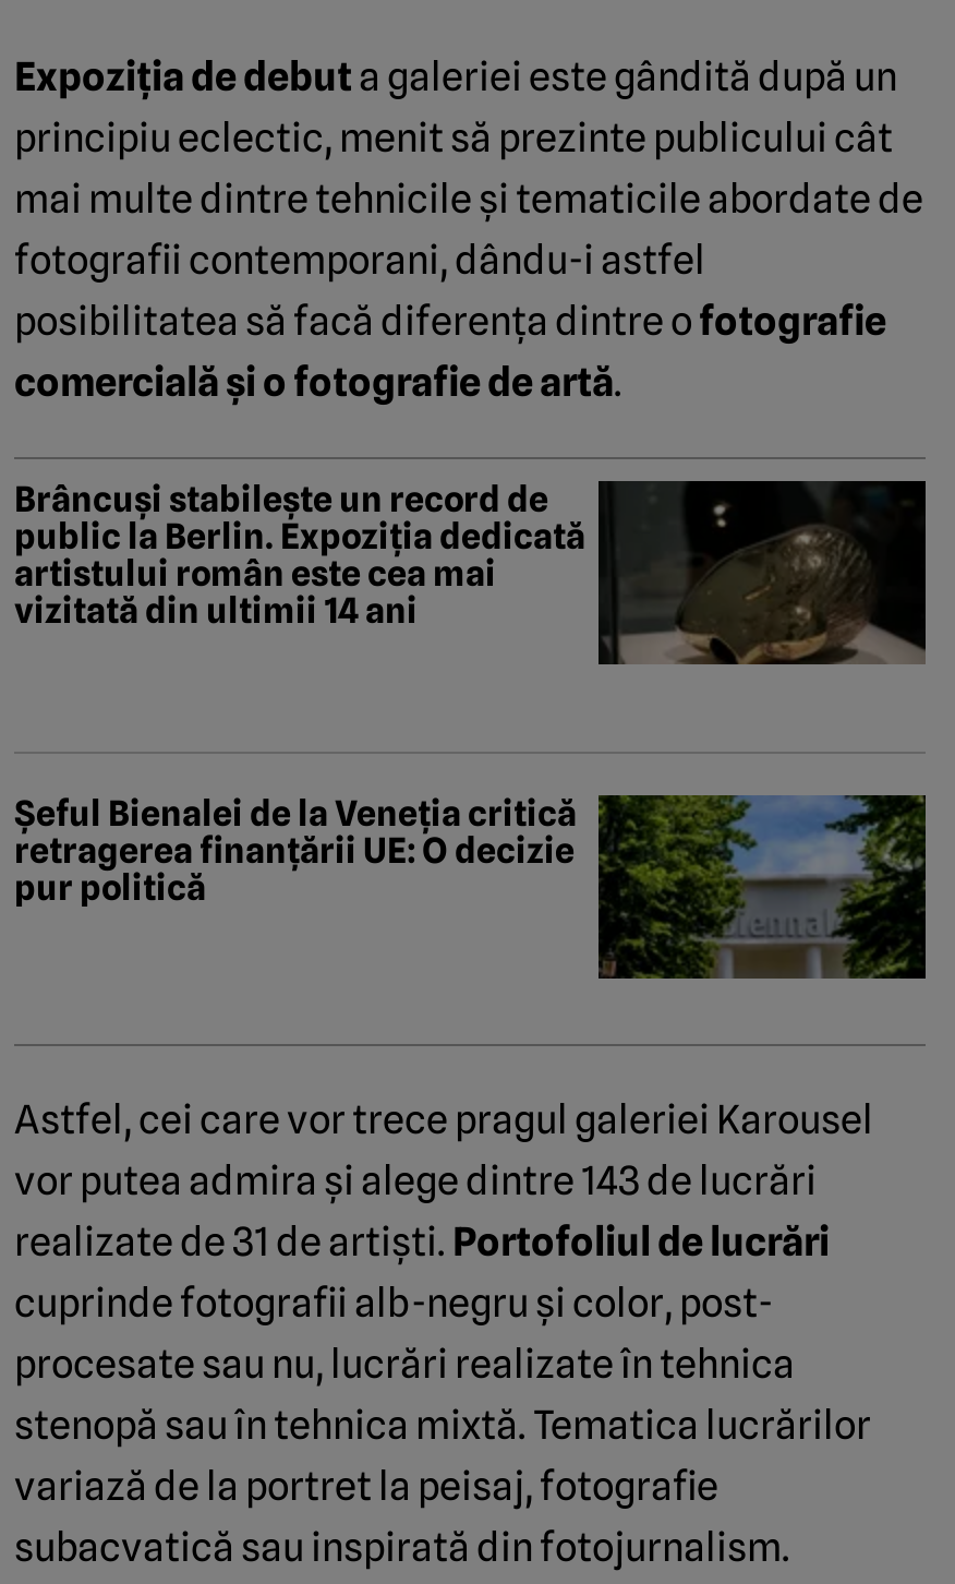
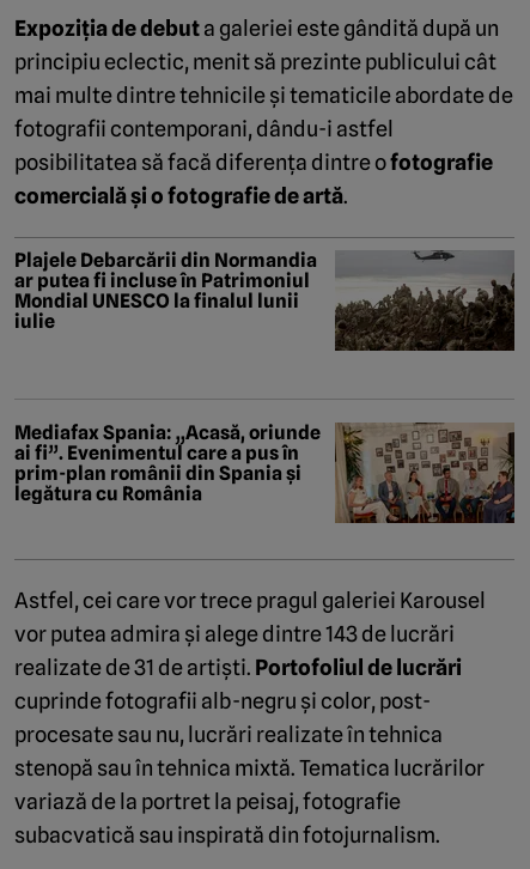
- [image]
- Brâncuși stabilește un record de
- public la Berlin. Expoziția dedicată
- artistului român este cea mai
- vizitată din ultimii 14 ani
+ [image]
+ Plajele Debarcării din Normandia
+ ar putea fi incluse în Patrimoniul
+ Mondial UNESCO la finalul lunii
+ iulie

- [image]
- Șeful Bienalei de la Veneția critică
- retragerea finanțării UE: O decizie
- pur politică
+ [image]
+ Mediafax Spania: „Acasă, oriunde
+ ai fi”. Evenimentul care a pus în
+ prim-plan românii din Spania și
+ legătura cu România
